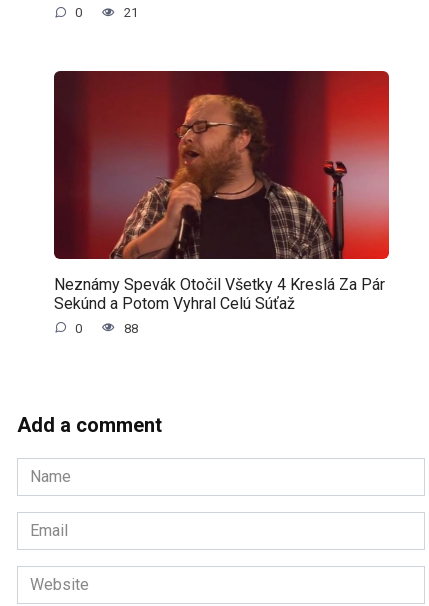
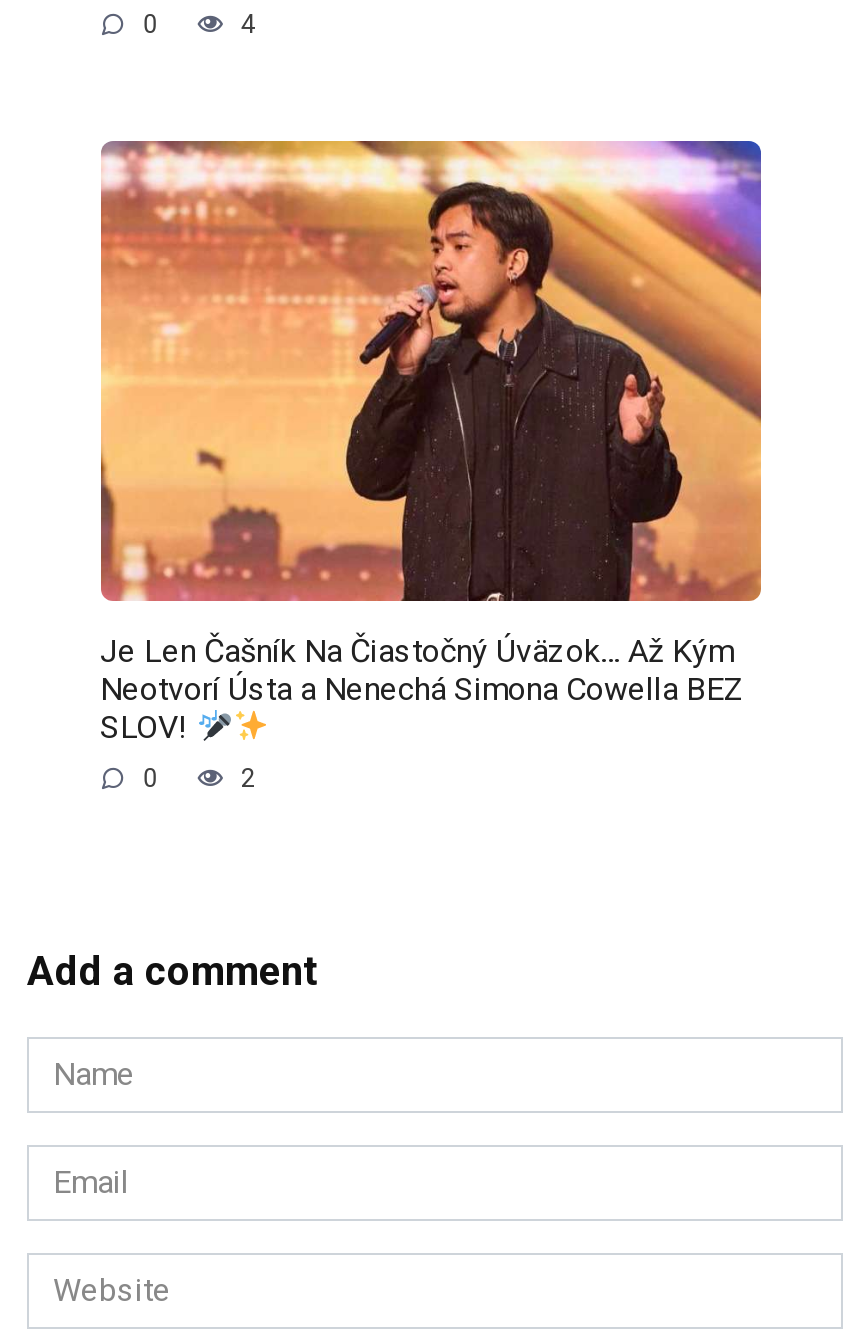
- 21
+ 4

- [image]
+ [image]

- Neznámy Spevák Otočil Všetky 4 Kreslá Za Pár
- Sekúnd a Potom Vyhral Celú Súťaž
+ Je Len Čašník Na Čiastočný Úväzok… Až Kým
+ Neotvorí Ústa a Nenechá Simona Cowella BEZ
+ SLOV!

- 88
+ 2
